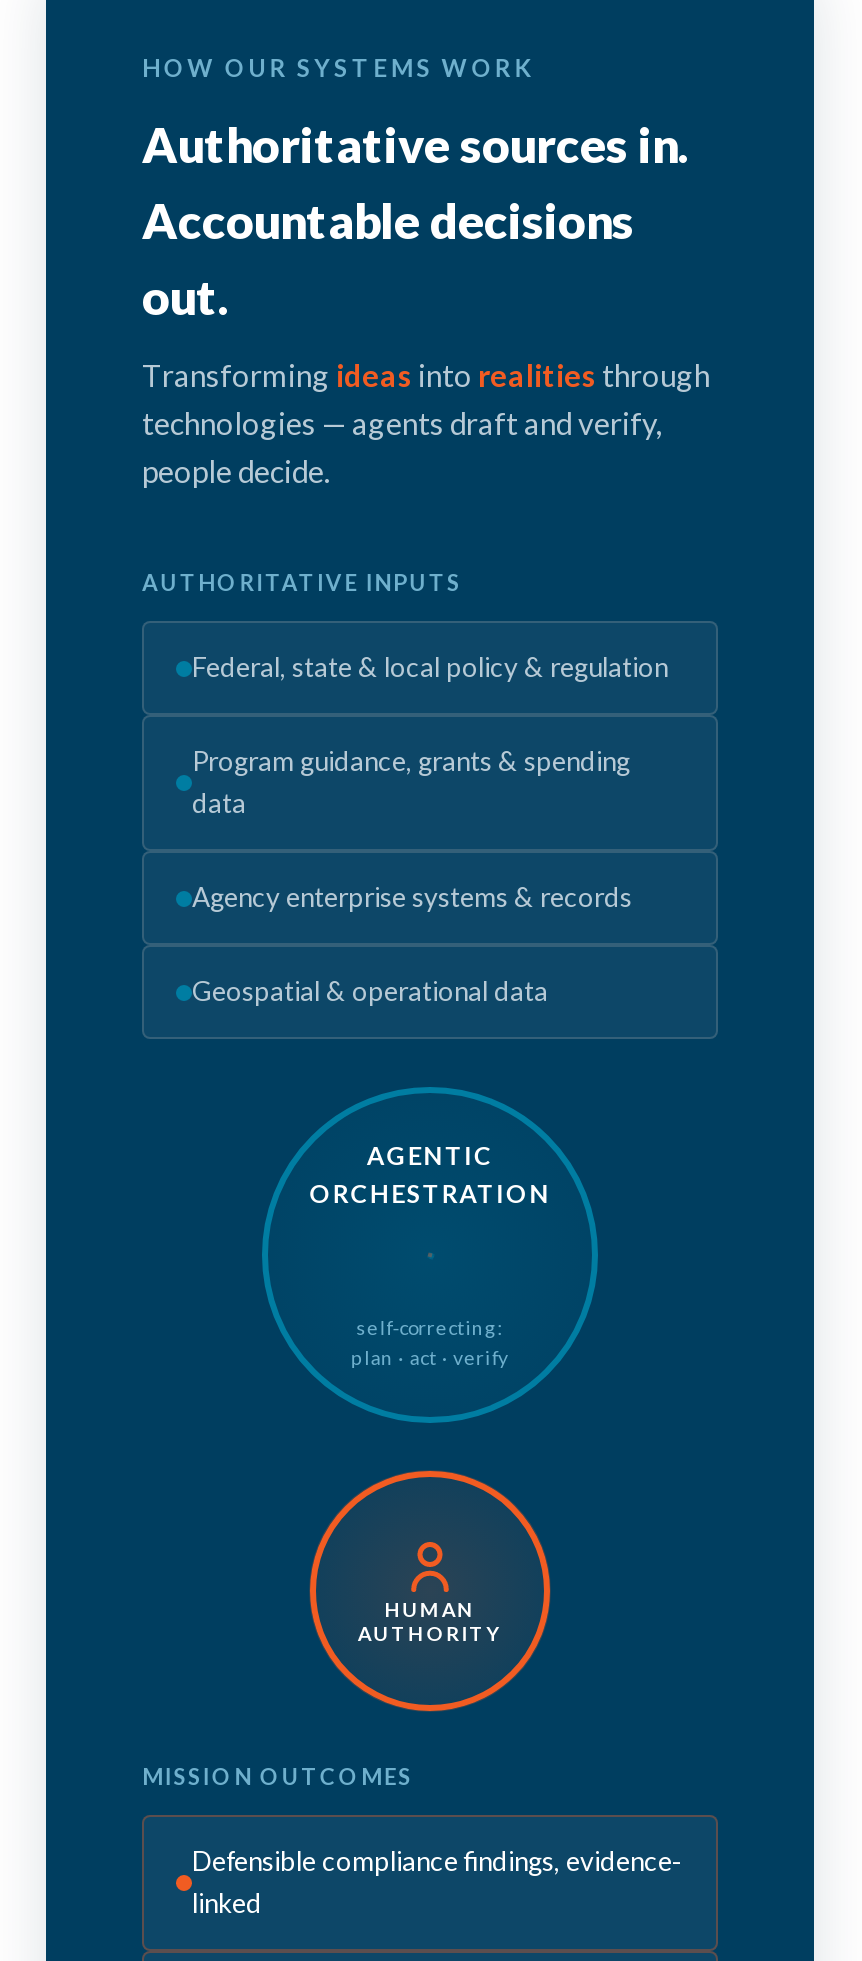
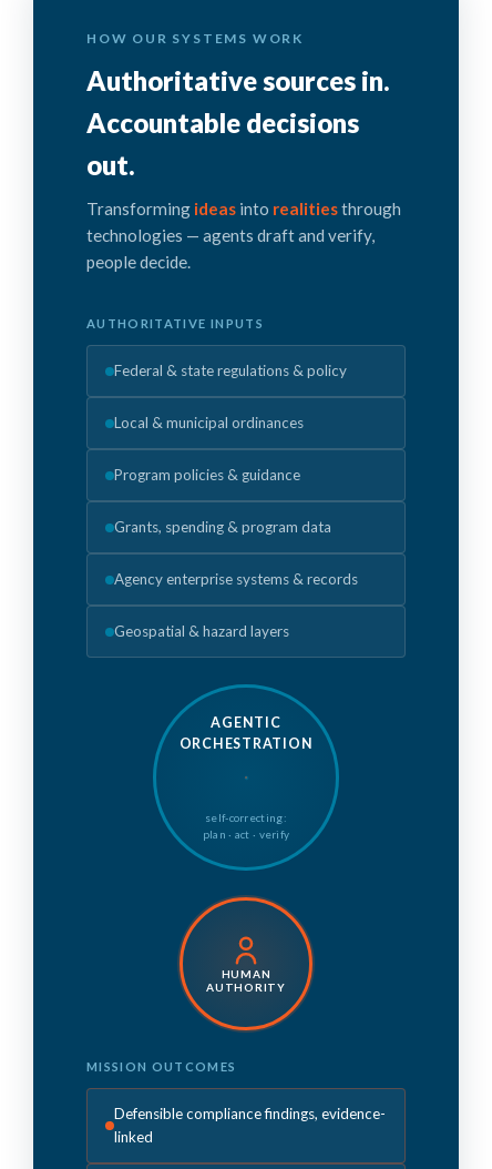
- Federal, state & local policy & regulation
- Program guidance, grants & spending
- data
+ Federal & state regulations & policy
+ Local & municipal ordinances
+ Program policies & guidance
+ Grants, spending & program data

- Geospatial & operational data
+ Geospatial & hazard layers
